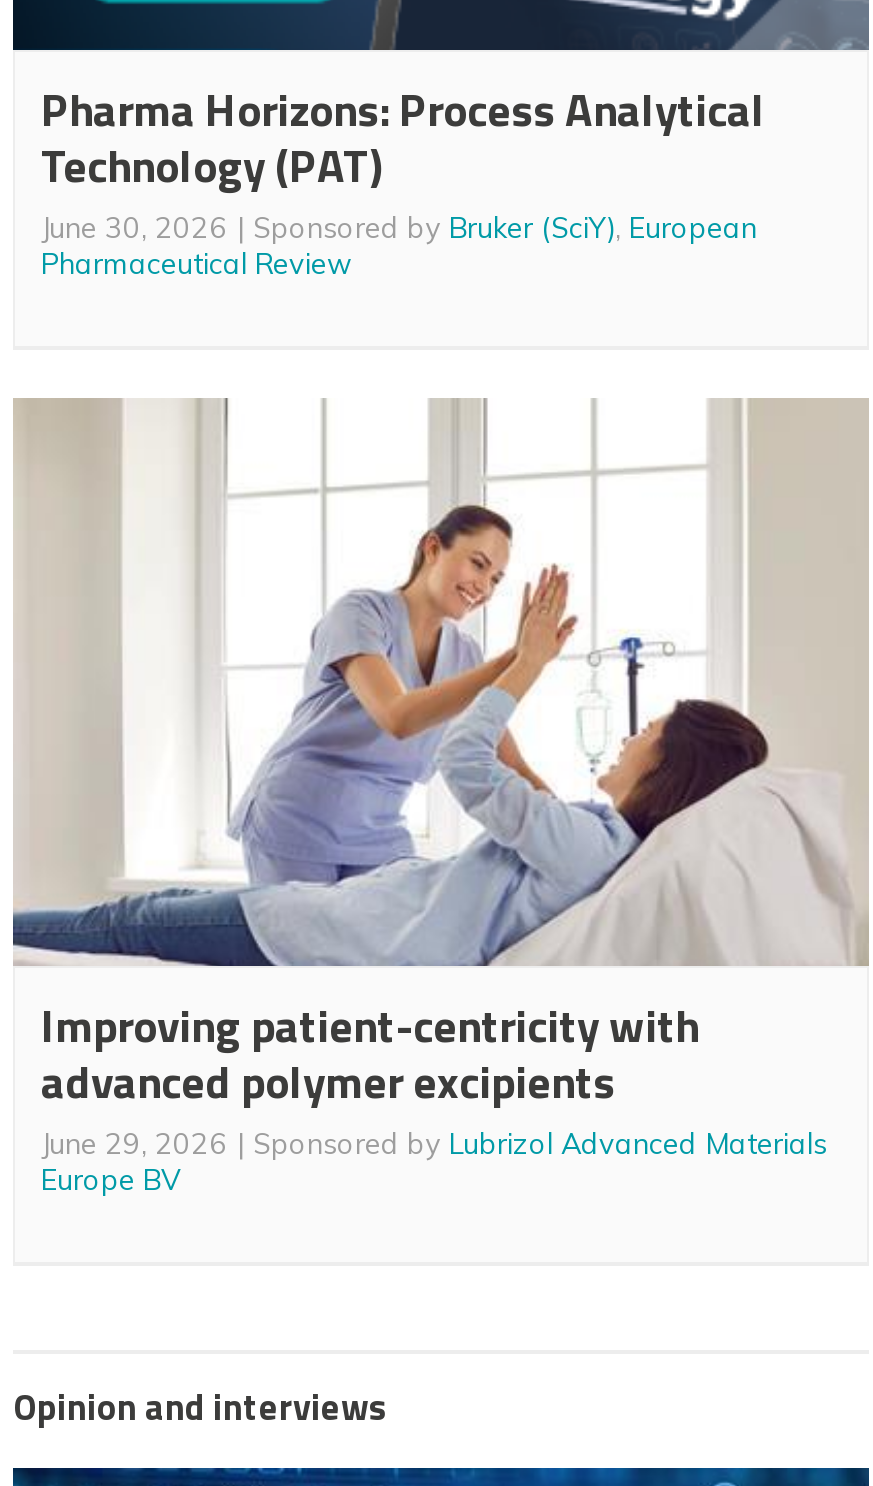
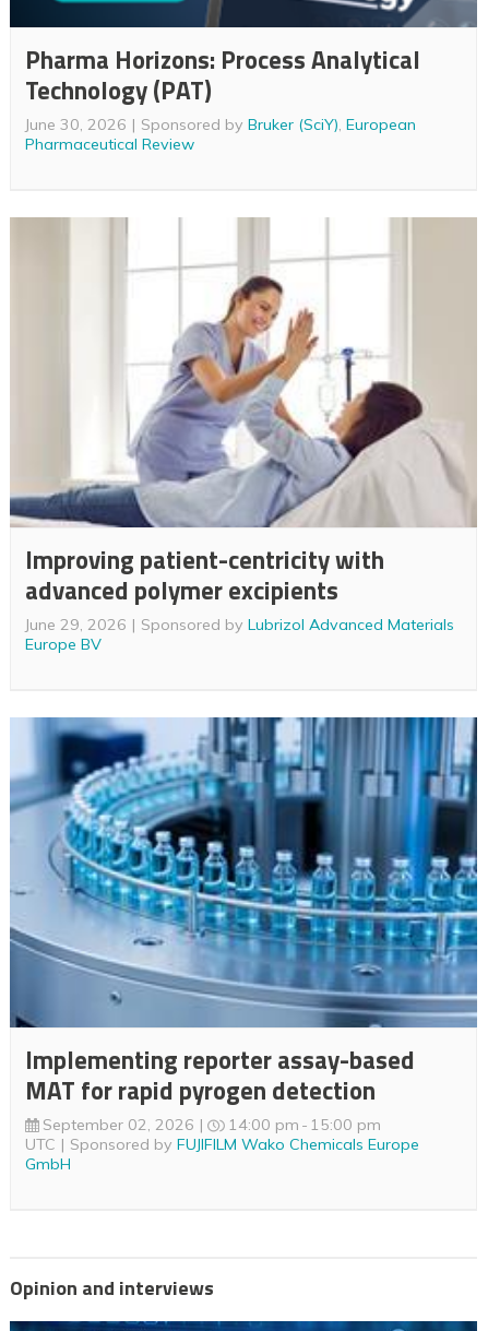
+ [image]
+ Implementing reporter assay-based
+ MAT for rapid pyrogen detection
+ September 02, 2026
+ 14:00 pm 15:00 pm
+ UTC
+ Sponsored by FUJIFILM Wako Chemicals Europe
+ GmbH
